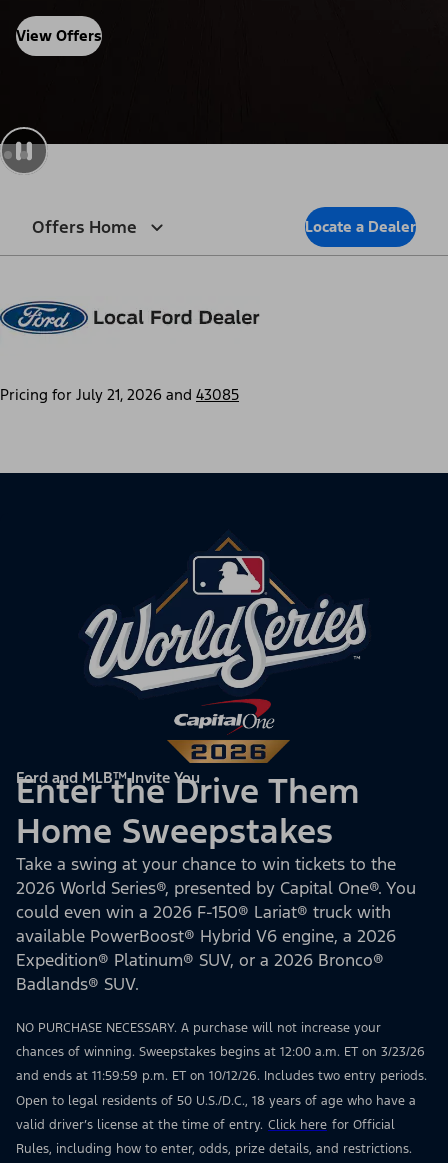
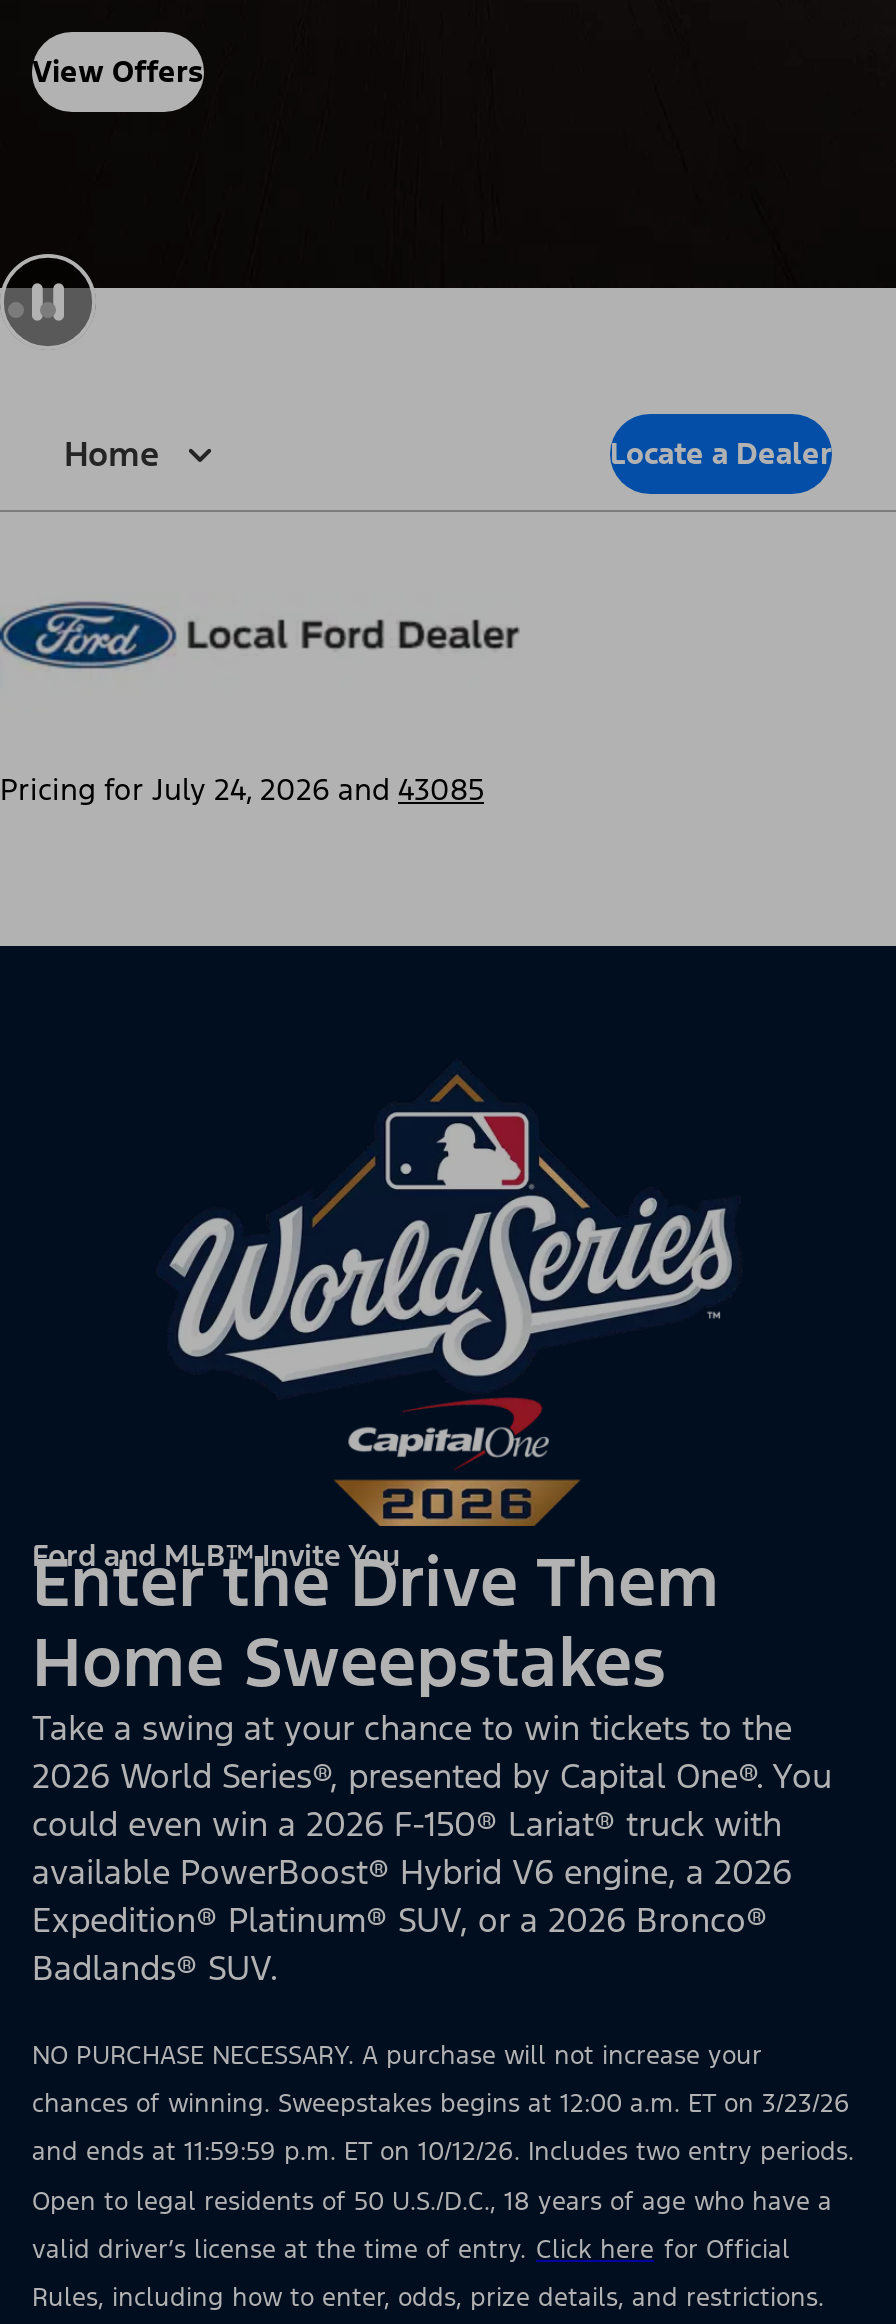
- Offers Home
+ Home

- Pricing for July 21, 2026 and 43085
+ Pricing for July 24, 2026 and 43085
